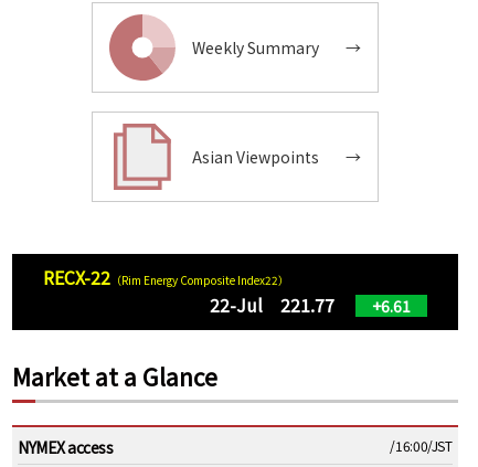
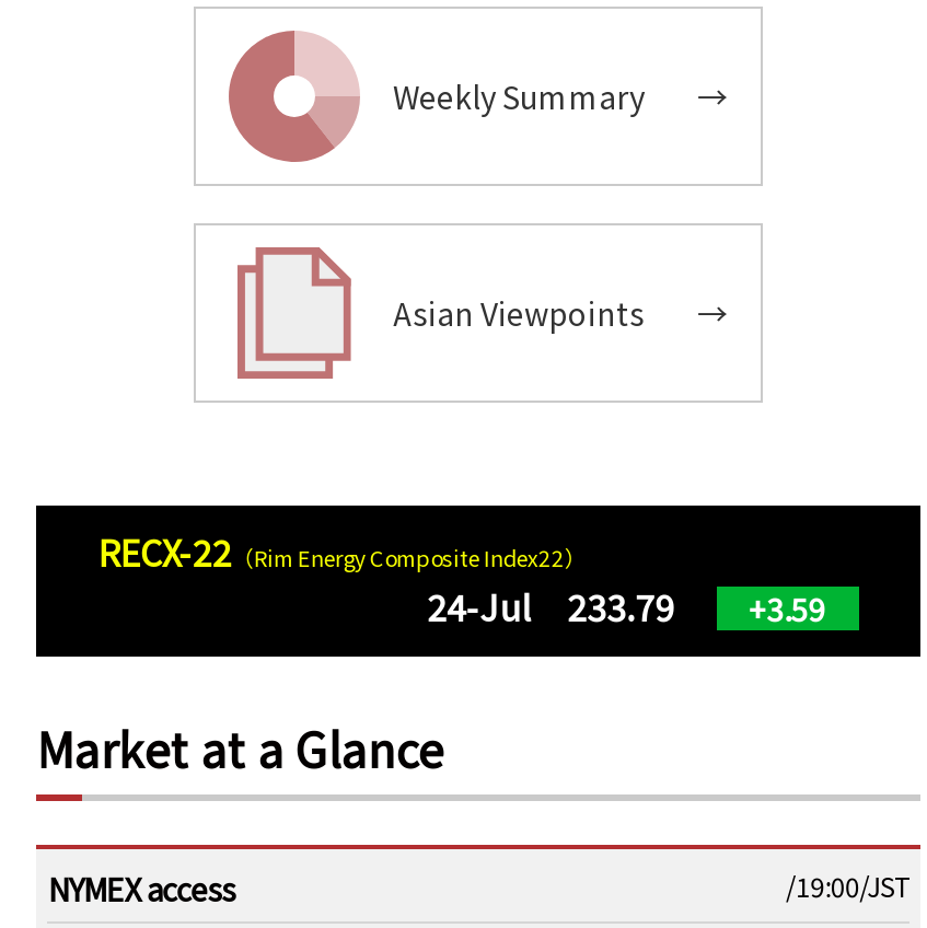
- 22-Jul 221.77
- +6.61
+ 24-Jul 233.79
+ +3.59

- /16:00/JST
+ /19:00/JST
